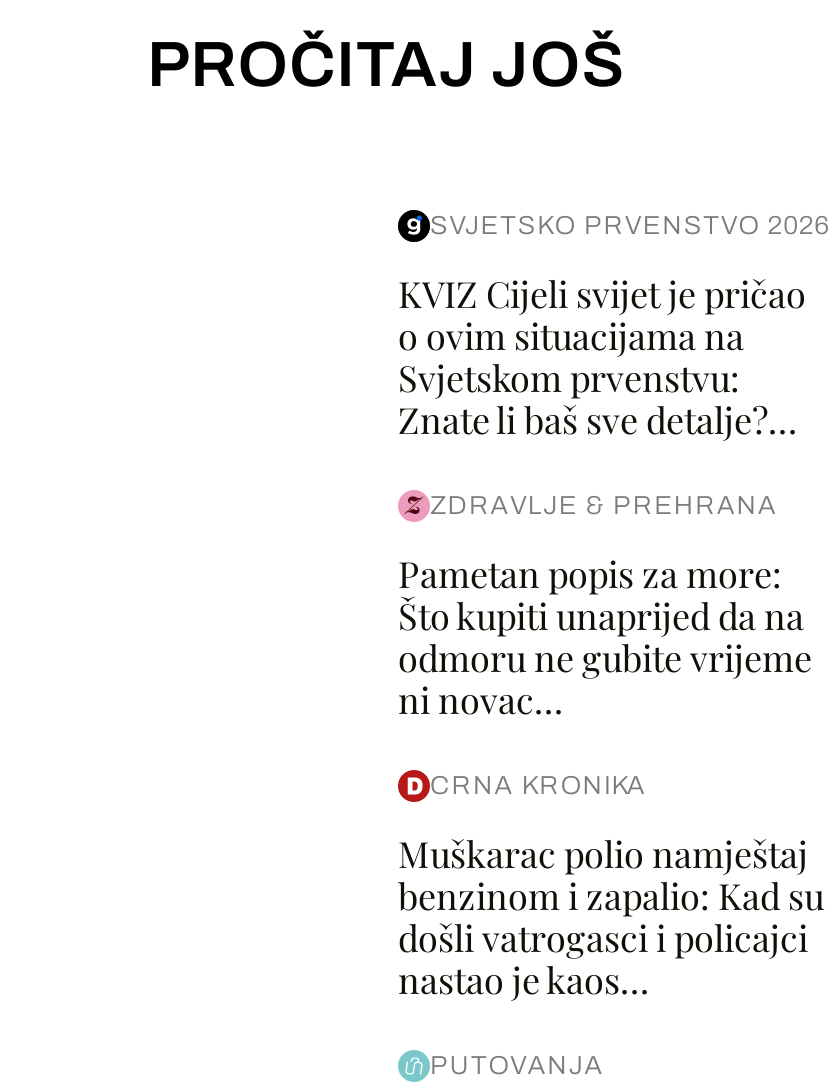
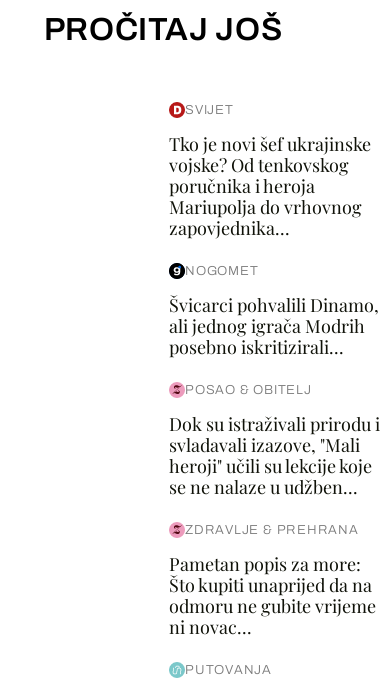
- SVJETSKO PRVENSTVO 2026
- KVIZ Cijeli svijet je pričao
- o ovim situacijama na
- Svjetskom prvenstvu:
- Znate li baš sve detalje?...
+ SVIJET
+ Tko je novi šef ukrajinske
+ vojske? Od tenkovskog
+ poručnika i heroja
+ Mariupolja do vrhovnog
+ zapovjednika...
+ NOGOMET
+ Švicarci pohvalili Dinamo,
+ ali jednog igrača Modrih
+ posebno iskritizirali...
+ POSAO & OBITELJ
+ Dok su istraživali prirodu i
+ svladavali izazove, "Mali
+ heroji" učili su lekcije koje
+ se ne nalaze u udžben...

moved down: ZDRAVLJE & PREHRANA | Pametan popis za more: | Što kupiti unaprijed da na | odmoru ne gubite vrijeme | ni novac...

- CRNA KRONIKA
- Muškarac polio namještaj
- benzinom i zapalio: Kad su
- došli vatrogasci i policajci
- nastao je kaos...
